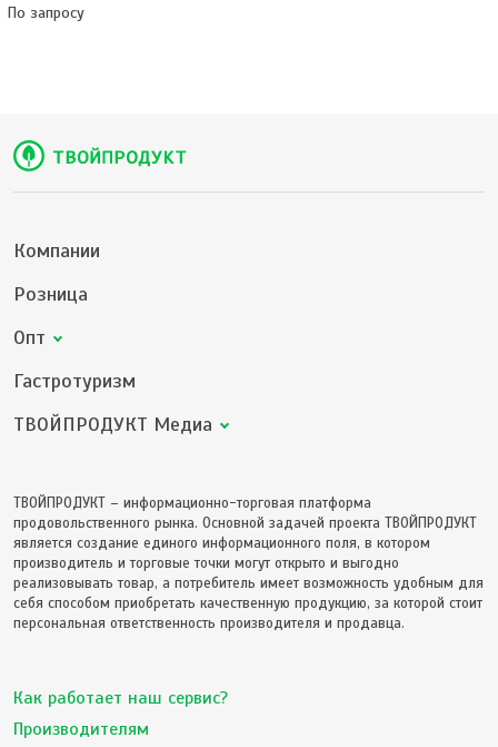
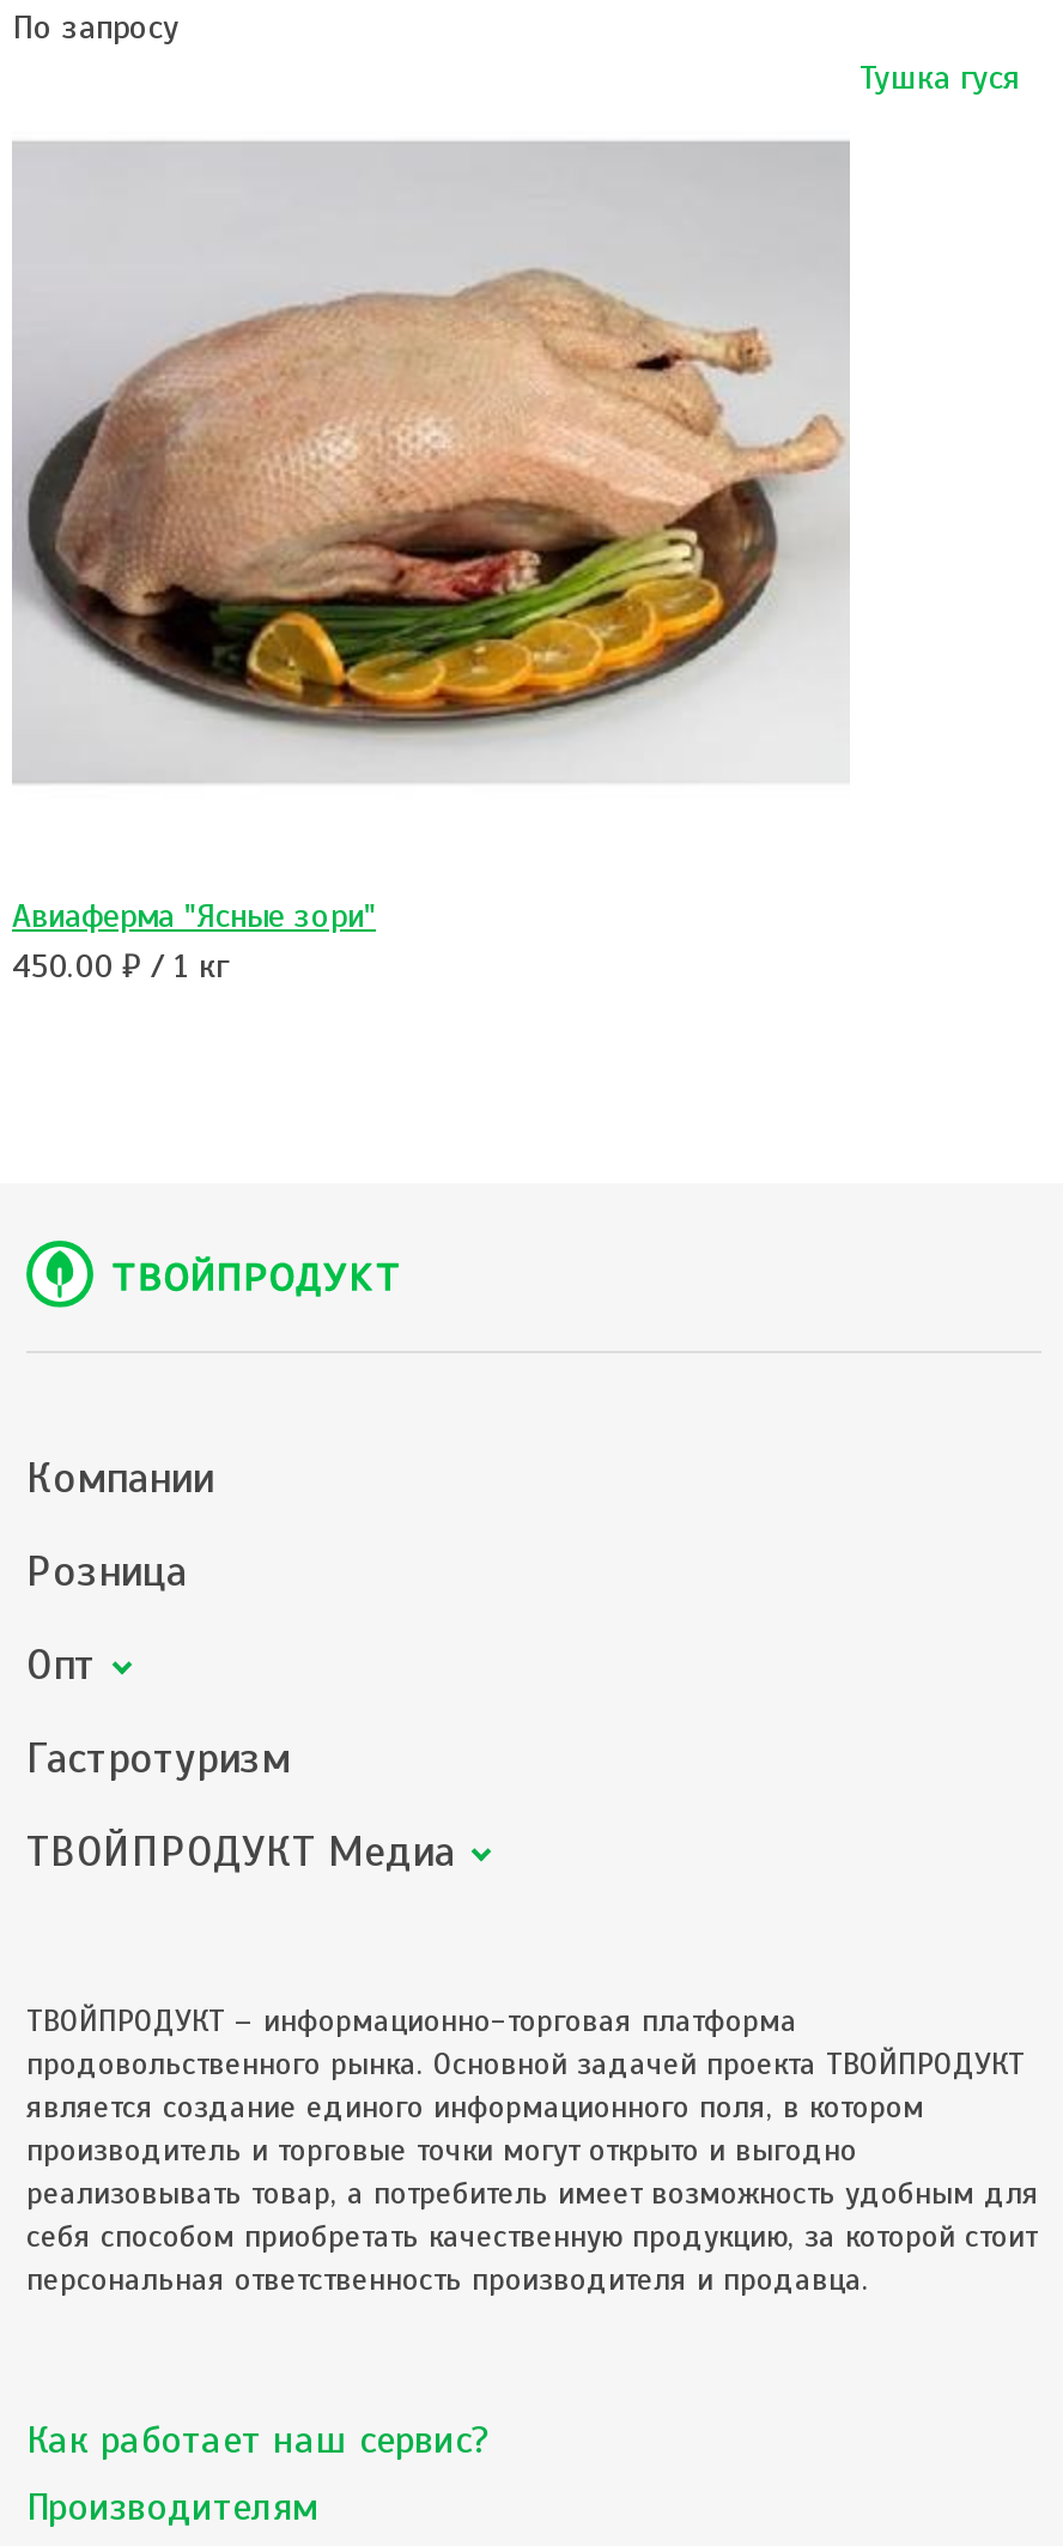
+ Авиаферма "Ясные зори"
+ 450.00 ₽ / 1 кг

+ [image]

+ Тушка гуся
